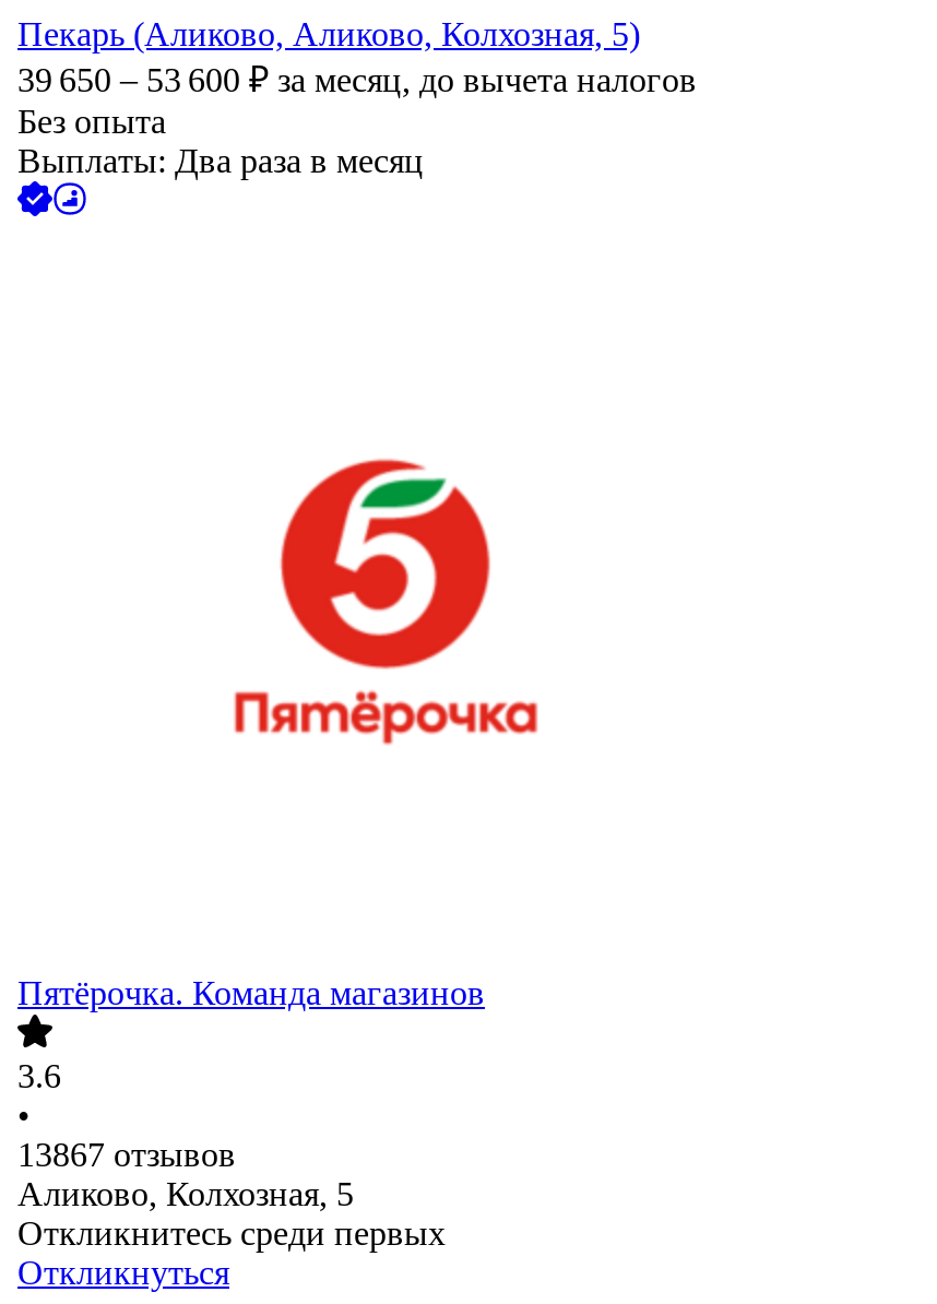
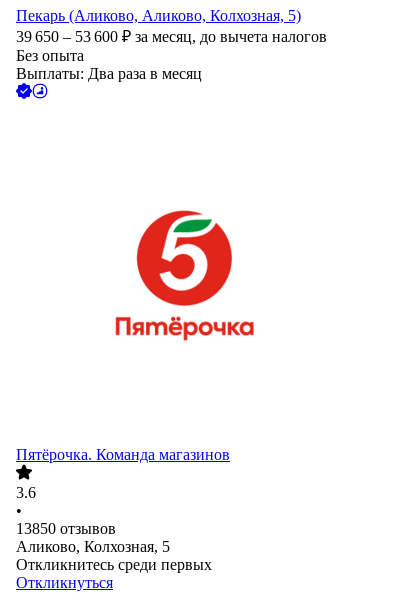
- 13867 отзывов
+ 13850 отзывов
